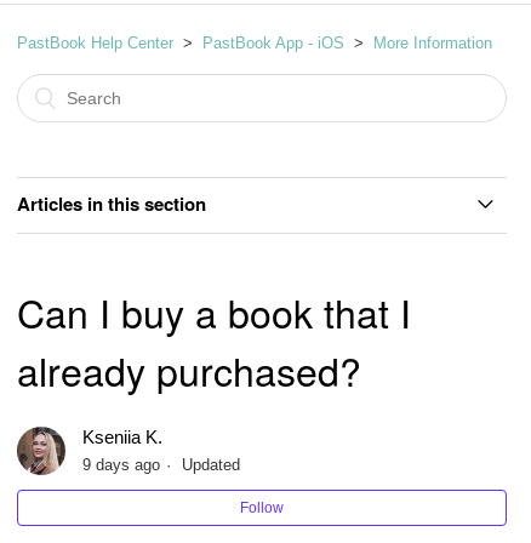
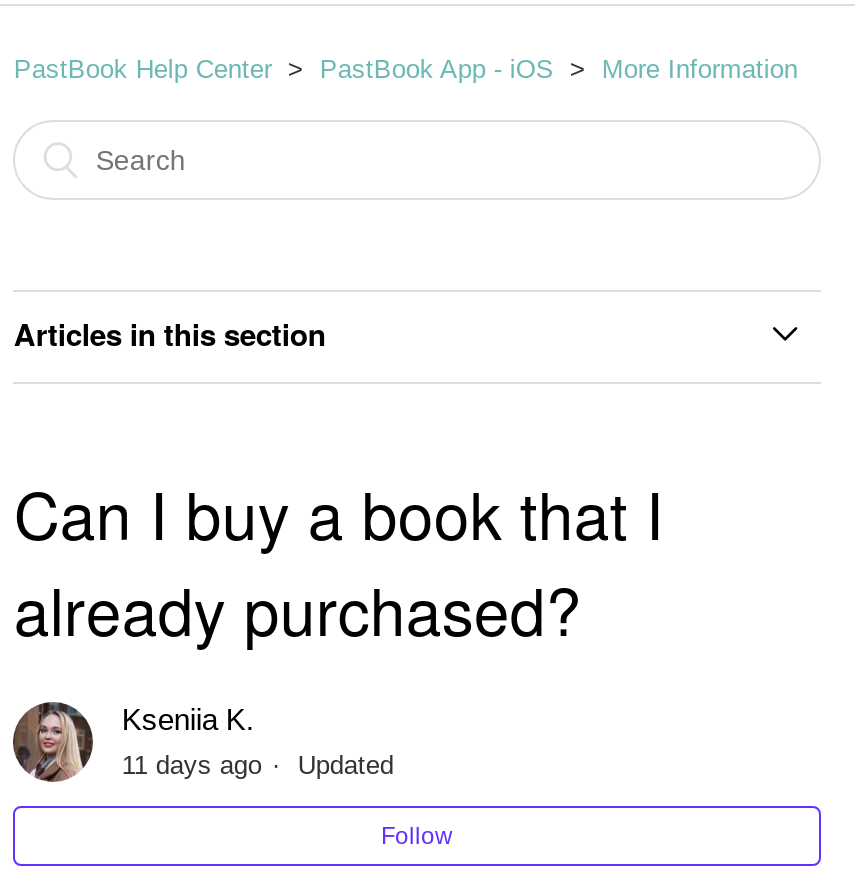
- 9 days ago Updated
+ 11 days ago Updated
